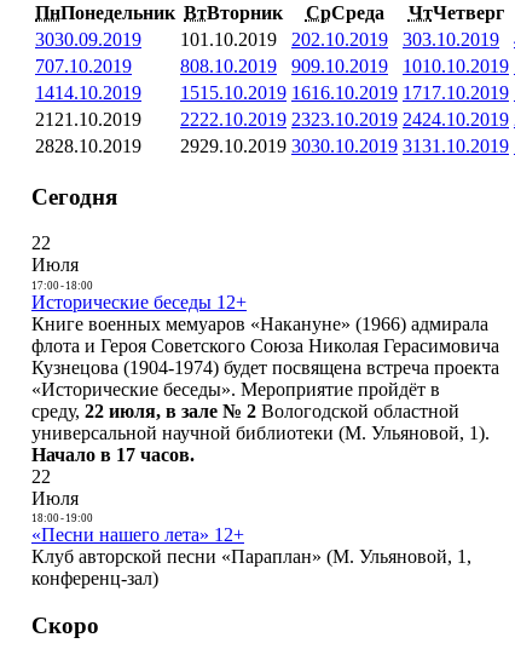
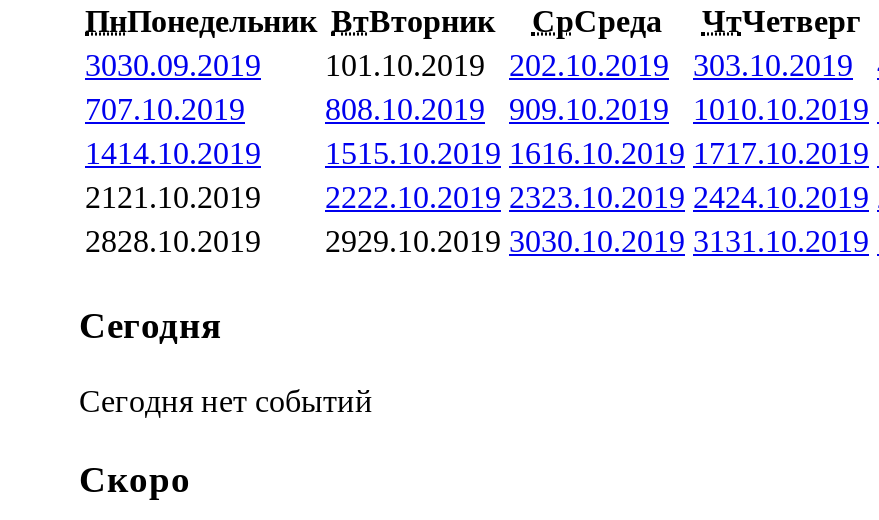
- 22
- Июля
- 17:00 - 18:00
- Исторические беседы 12+
- Книге военных мемуаров «Накануне» (1966) адмирала
- флота и Героя Советского Союза Николая Герасимовича
- Кузнецова (1904-1974) будет посвящена встреча проекта
- «Исторические беседы». Мероприятие пройдёт в
- среду, 22 июля, в зале № 2 Вологодской областной
- универсальной научной библиотеки (М. Ульяновой, 1).
- Начало в 17 часов.
- 22
- Июля
- 18:00 - 19:00
- «Песни нашего лета» 12+
- Клуб авторской песни «Параплан» (М. Ульяновой, 1,
- конференц-зал)
+ Сегодня нет событий
